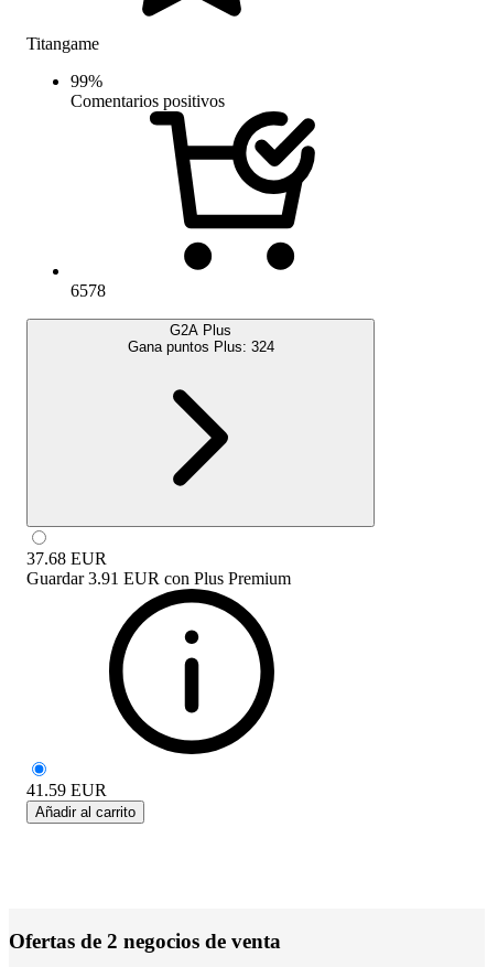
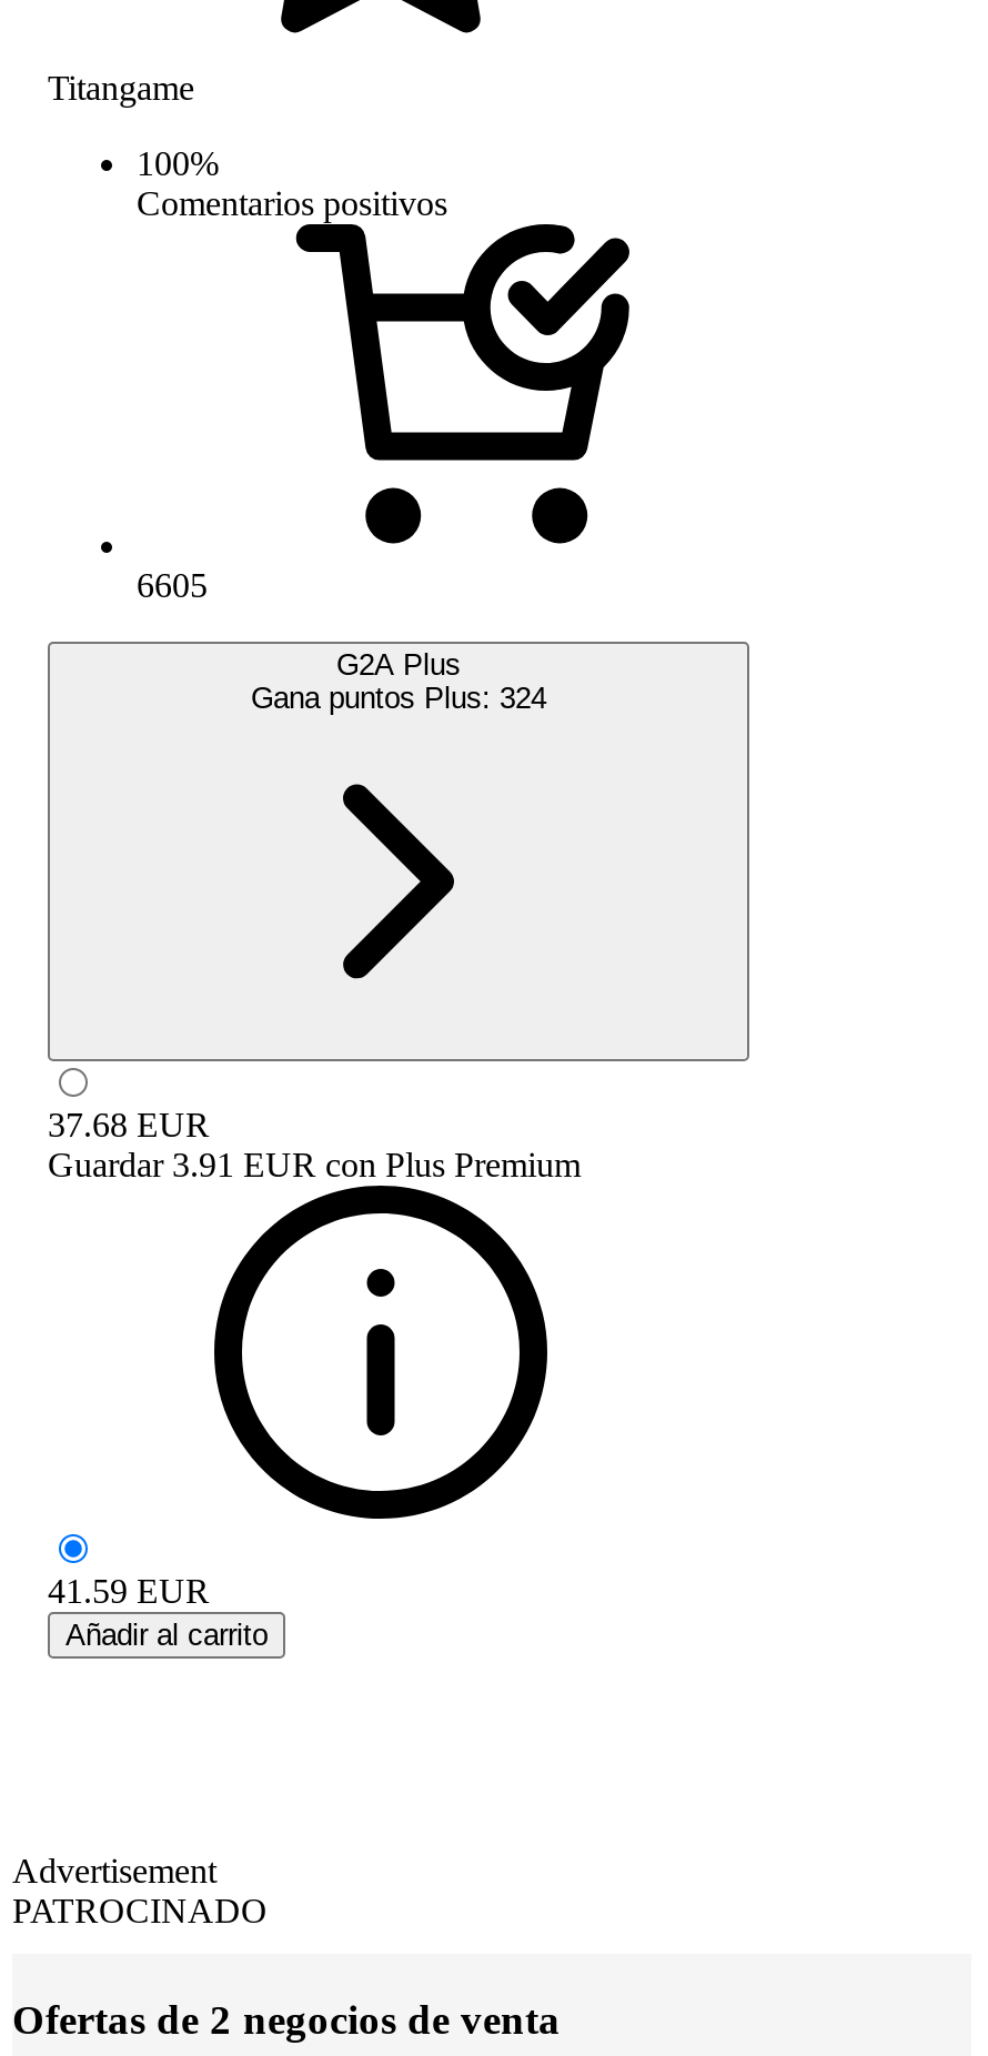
- 99%
+ 100%

- 6578
+ 6605

+ Advertisement
+ PATROCINADO
